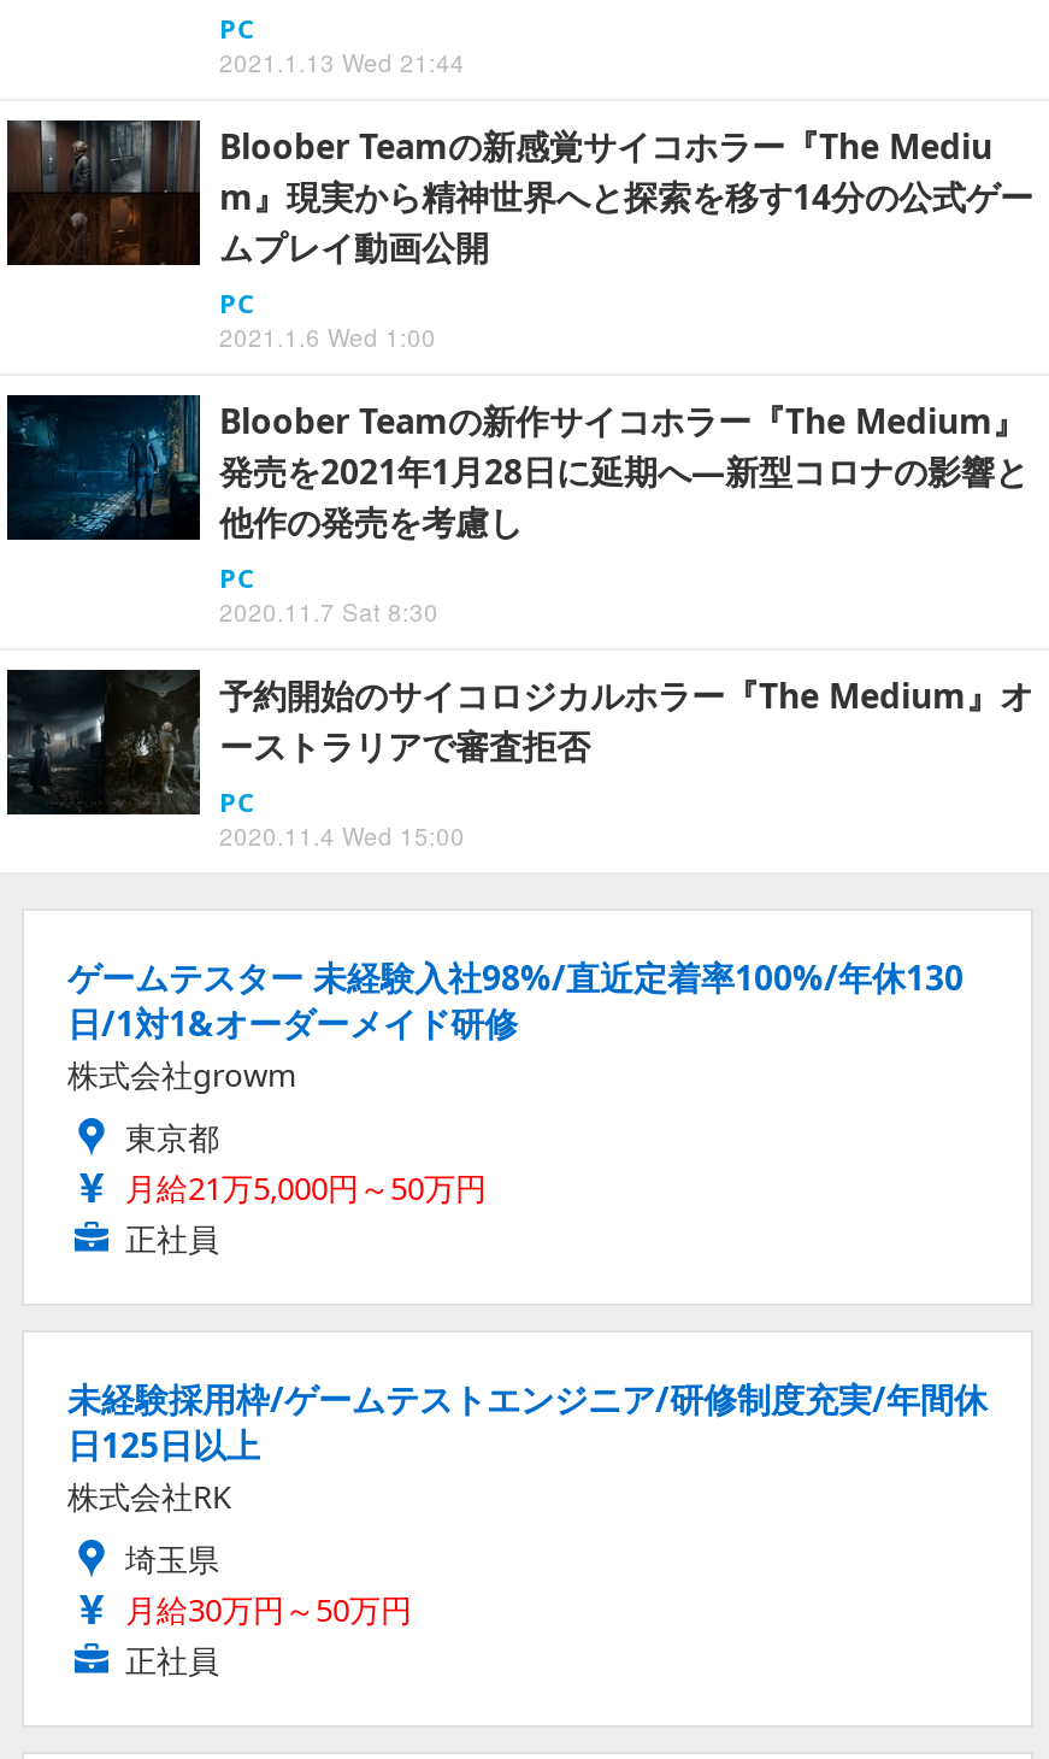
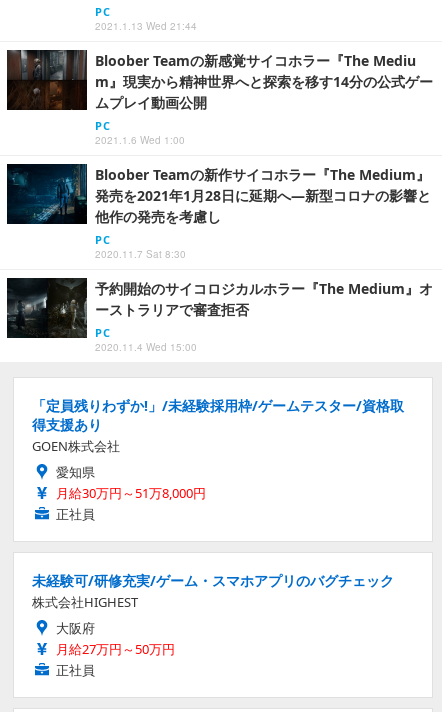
- ゲームテスター 未経験入社98%/直近定着率100%/年休130
- 日/1対1&オーダーメイド研修
- 株式会社growm
- 東京都
- 月給21万5,000円～50万円
+ 「定員残りわずか!」/未経験採用枠/ゲームテスター/資格取
+ 得支援あり
+ GOEN株式会社
+ 愛知県
+ 月給30万円～51万8,000円

- 未経験採用枠/ゲームテストエンジニア/研修制度充実/年間休
- 日125日以上
- 株式会社RK
- 埼玉県
- 月給30万円～50万円
+ 未経験可/研修充実/ゲーム・スマホアプリのバグチェック
+ 株式会社HIGHEST
+ 大阪府
+ 月給27万円～50万円
